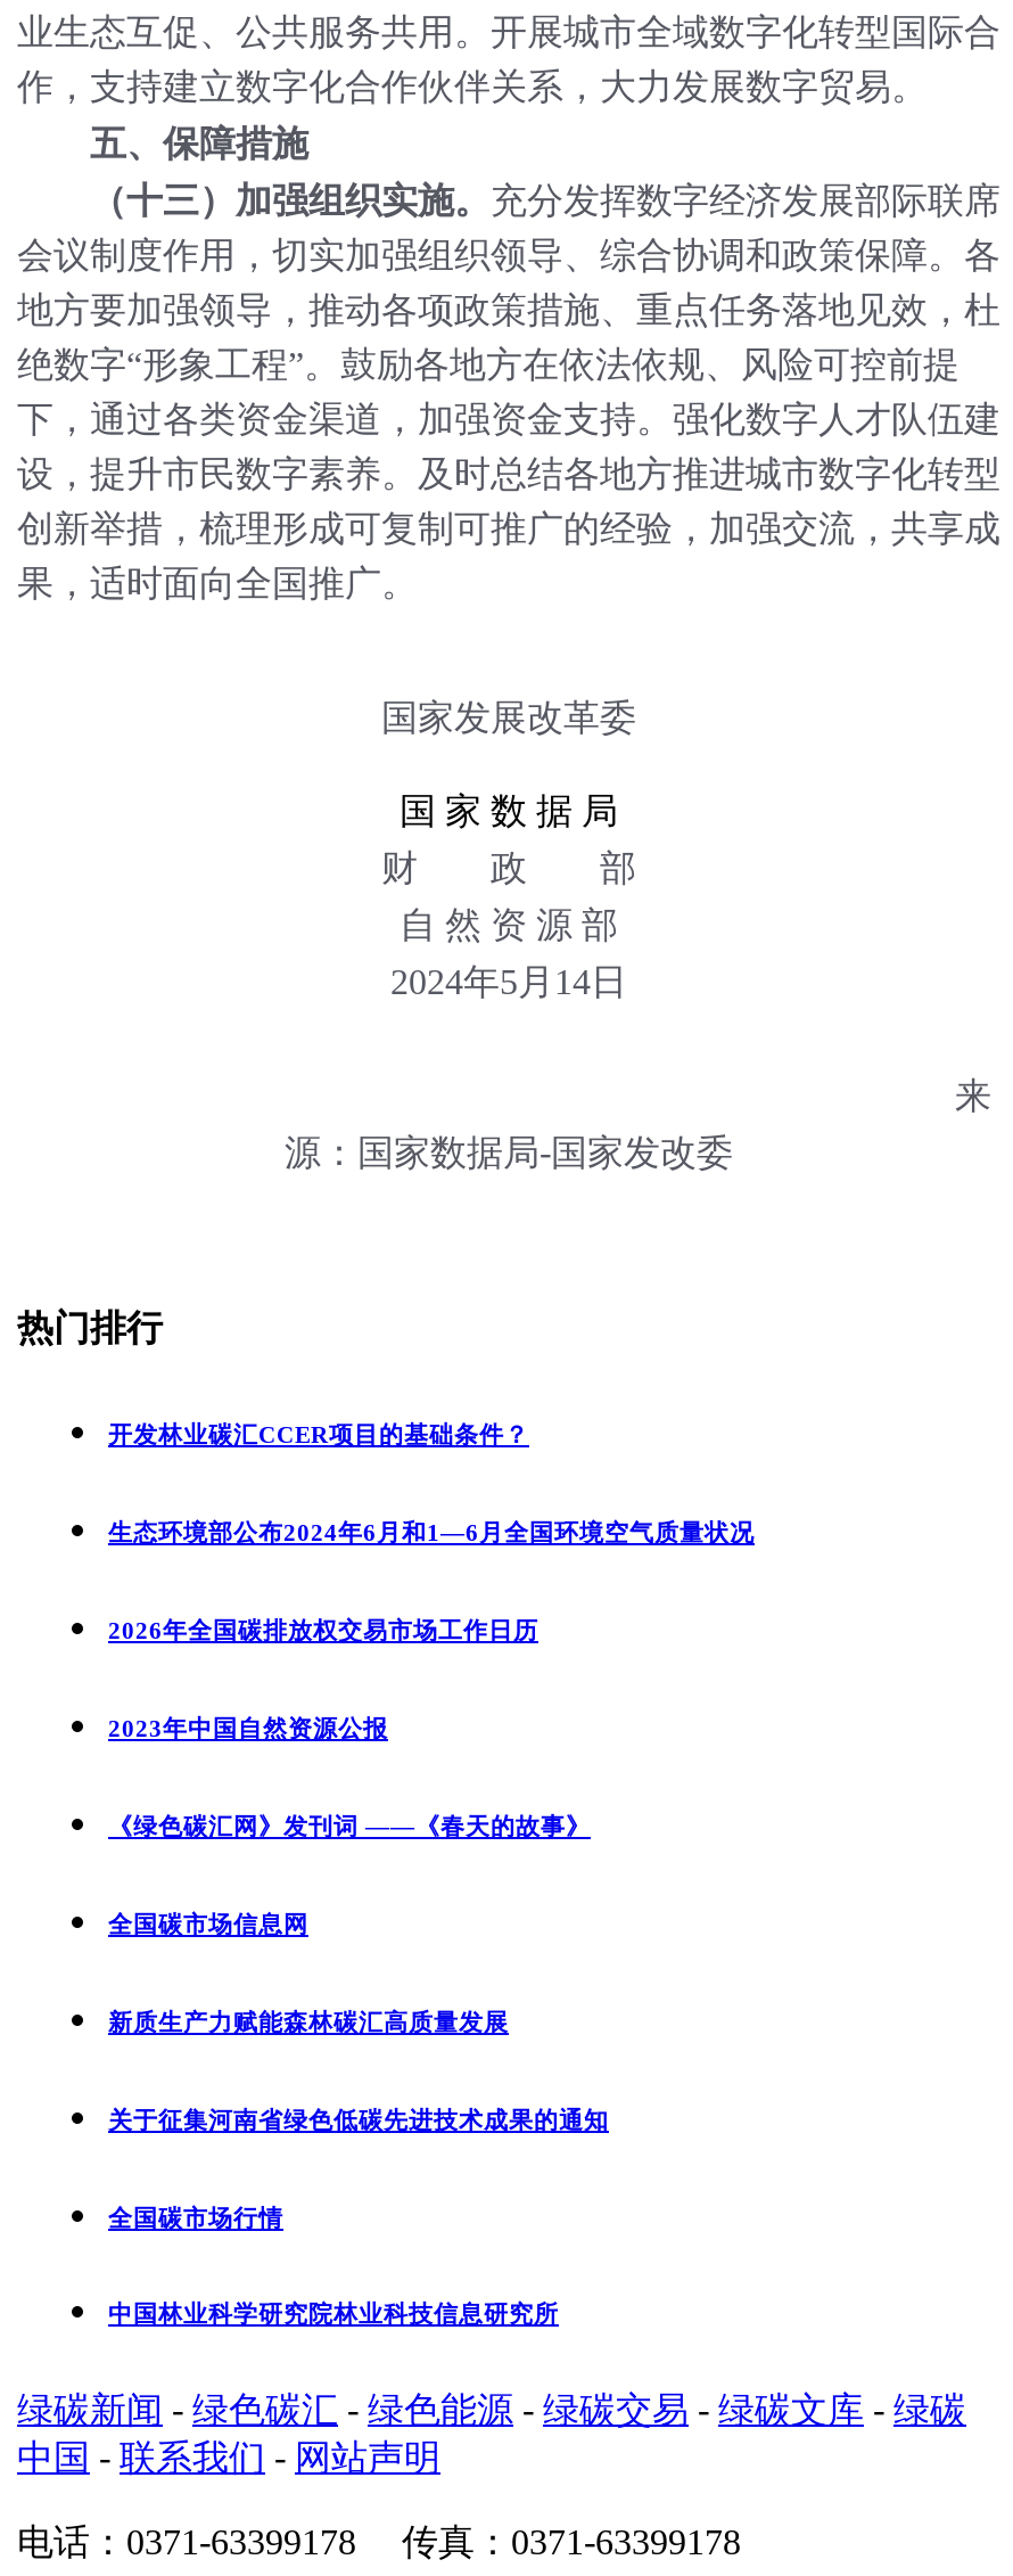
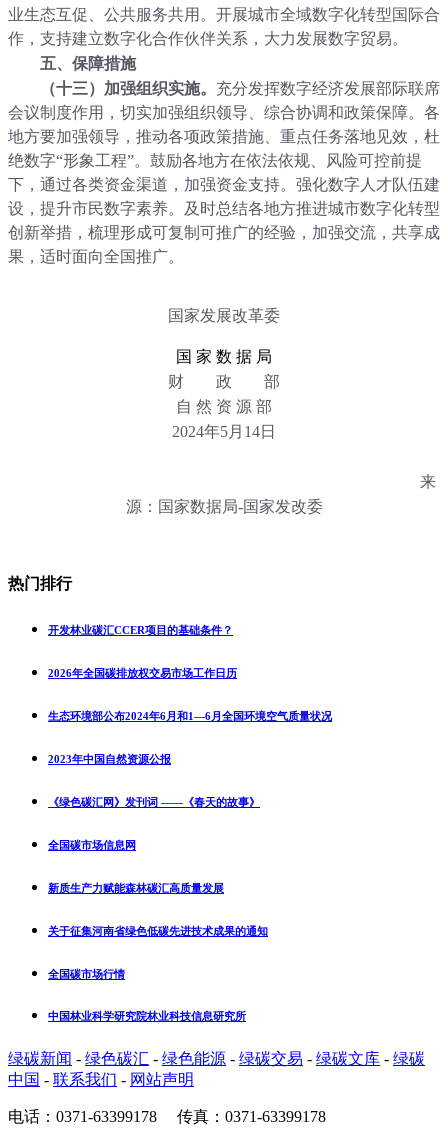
moved down: 生态环境部公布2024年6月和1—6月全国环境空气质量状况

moved up: 2026年全国碳排放权交易市场工作日历
